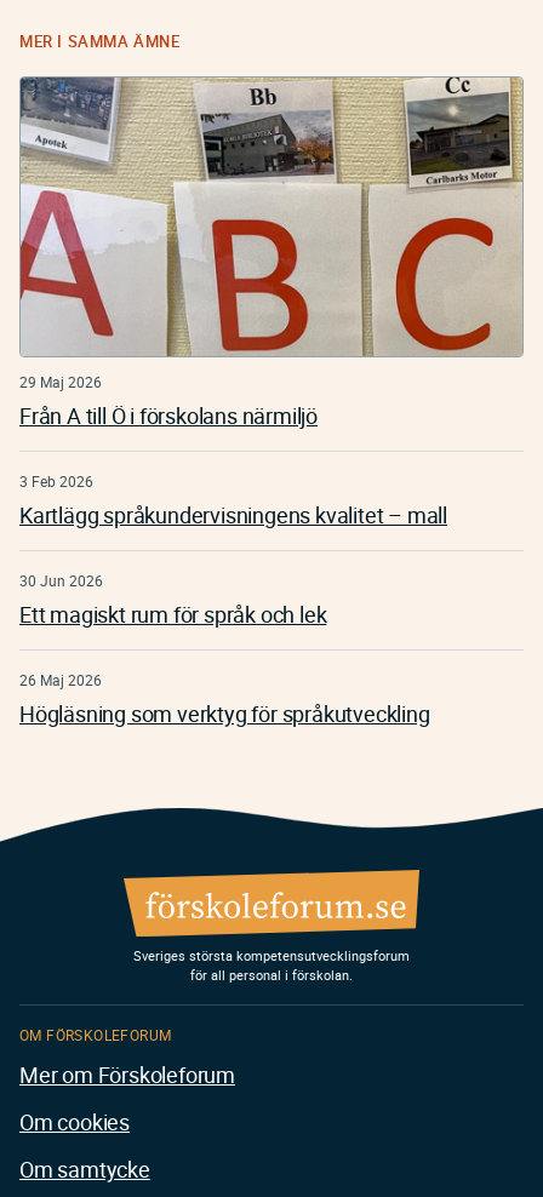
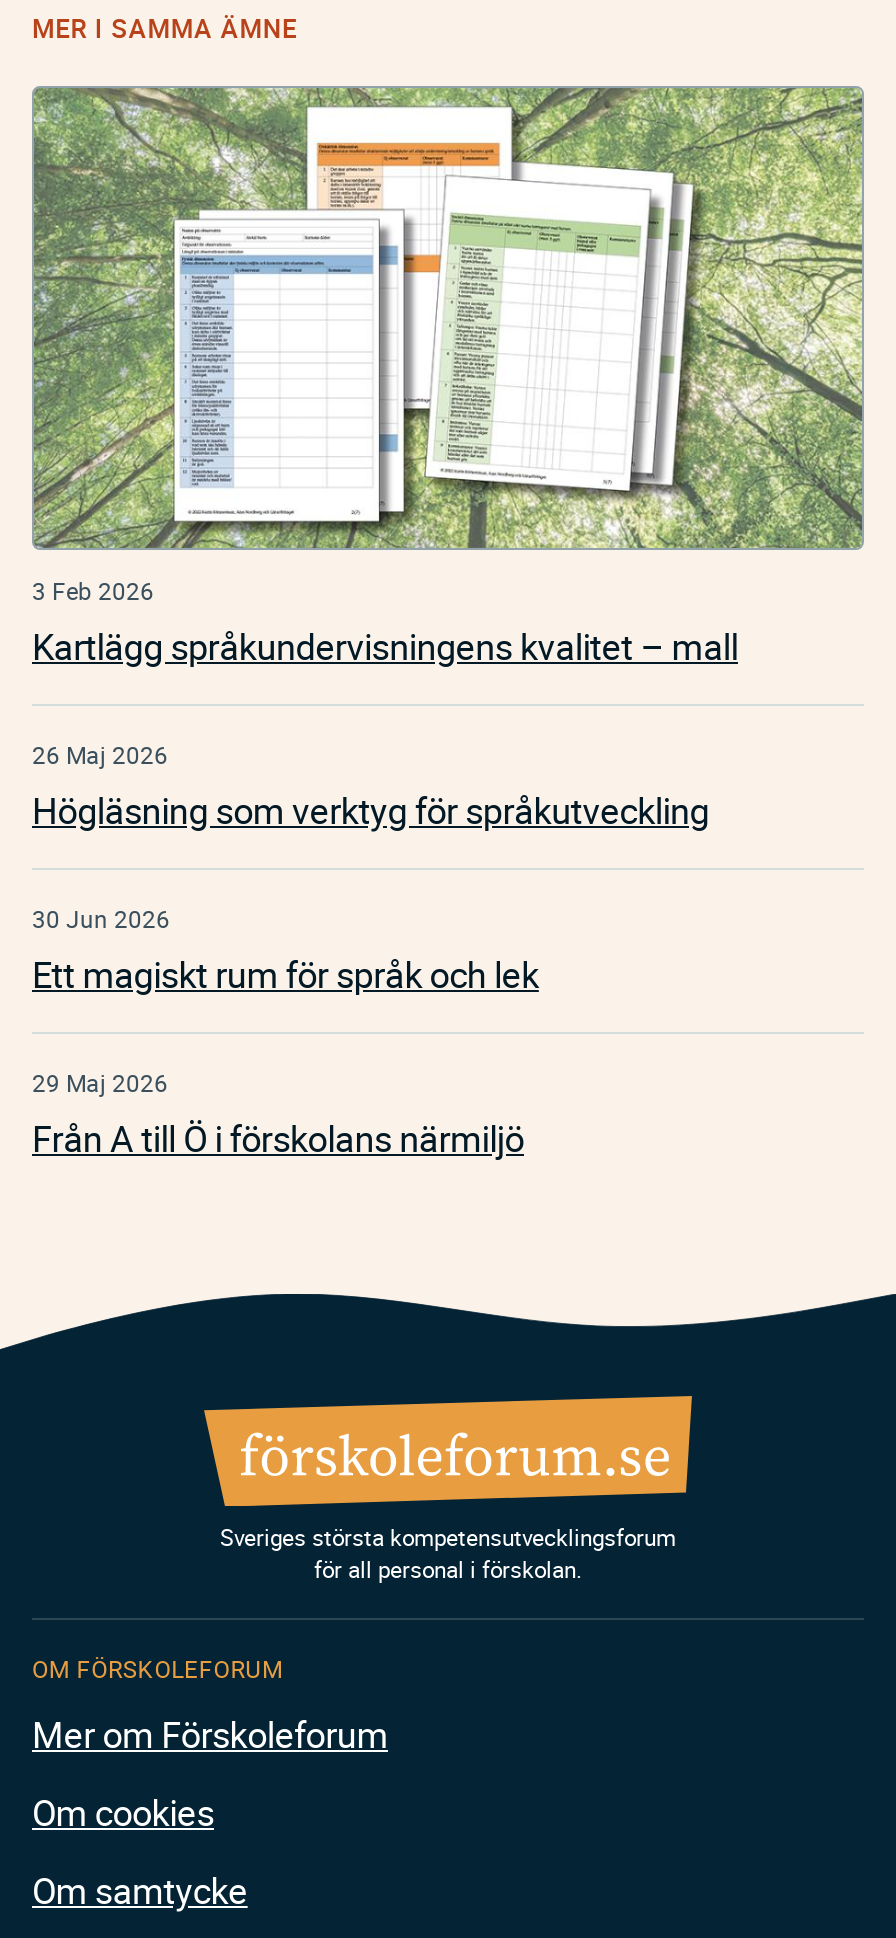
- [image]
+ [image]

moved down: 29 Maj 2026 | Från A till Ö i förskolans närmiljö

moved up: 3 Feb 2026 | Kartlägg språkundervisningens kvalitet – mall | 30 Jun 2026 | Ett magiskt rum för språk och lek | 26 Maj 2026 | Högläsning som verktyg för språkutveckling
